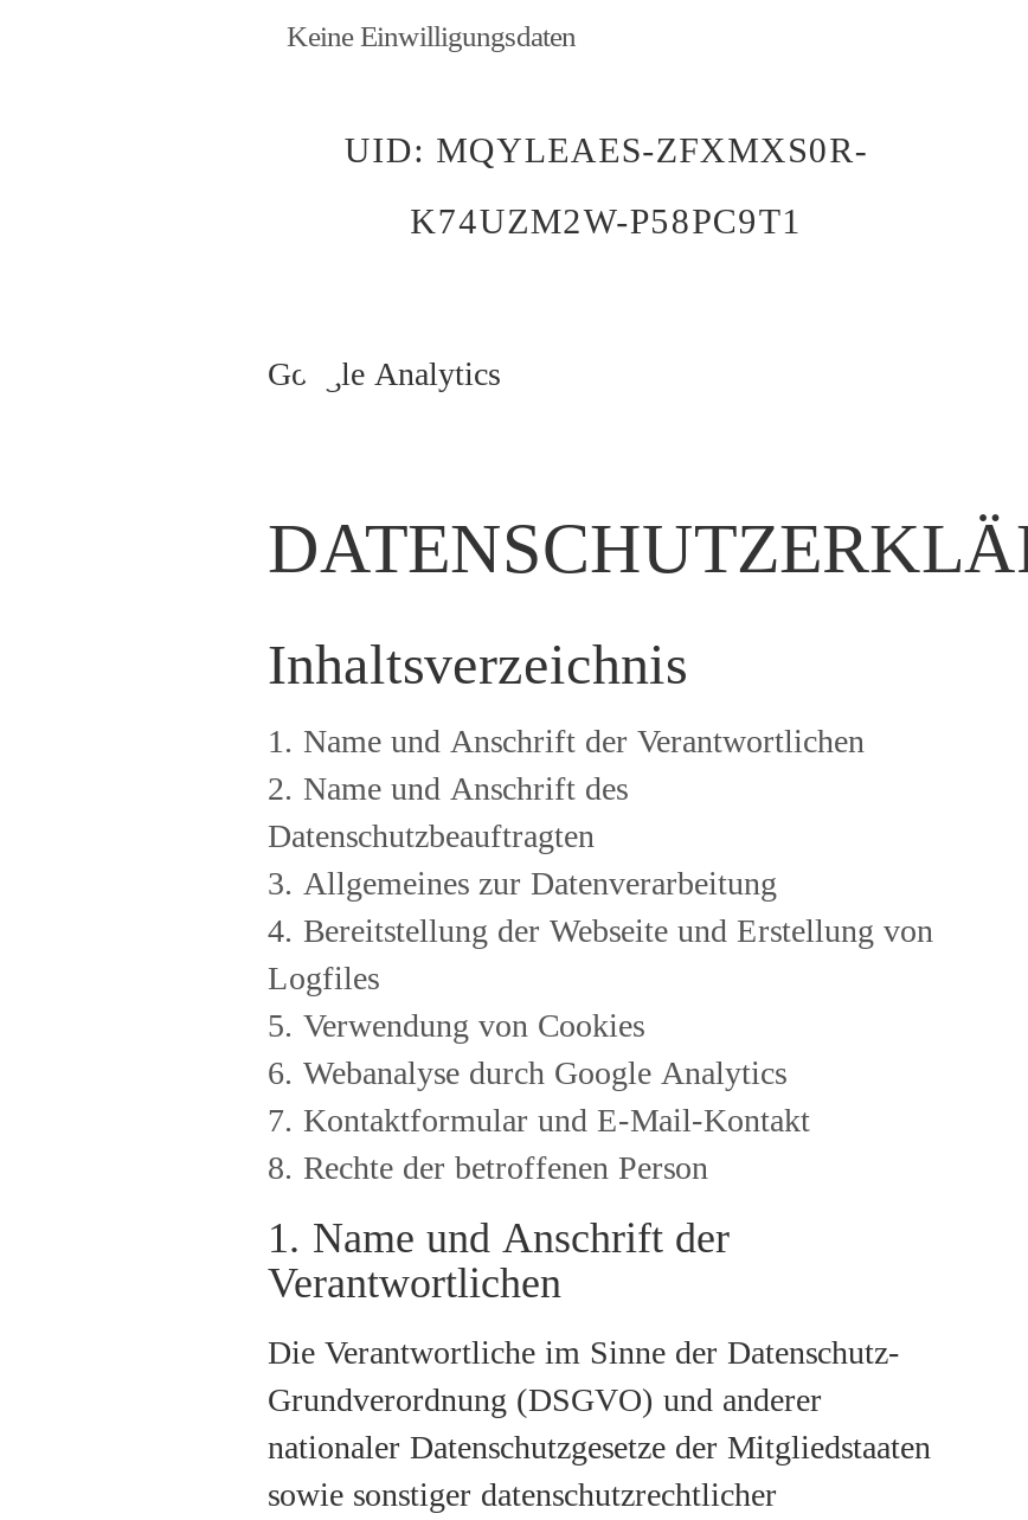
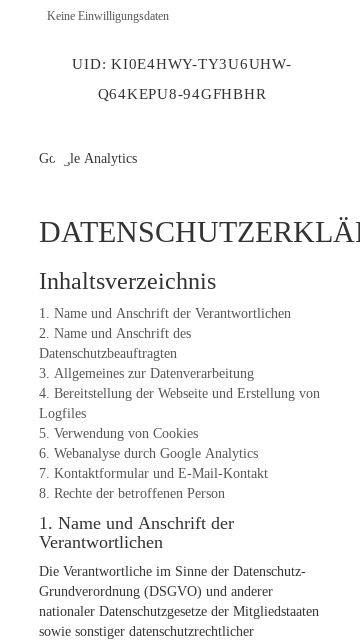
- UID: MQYLEAES-ZFXMXS0R-
+ UID: KI0E4HWY-TY3U6UHW-

- K74UZM2W-P58PC9T1
+ Q64KEPU8-94GFHBHR
